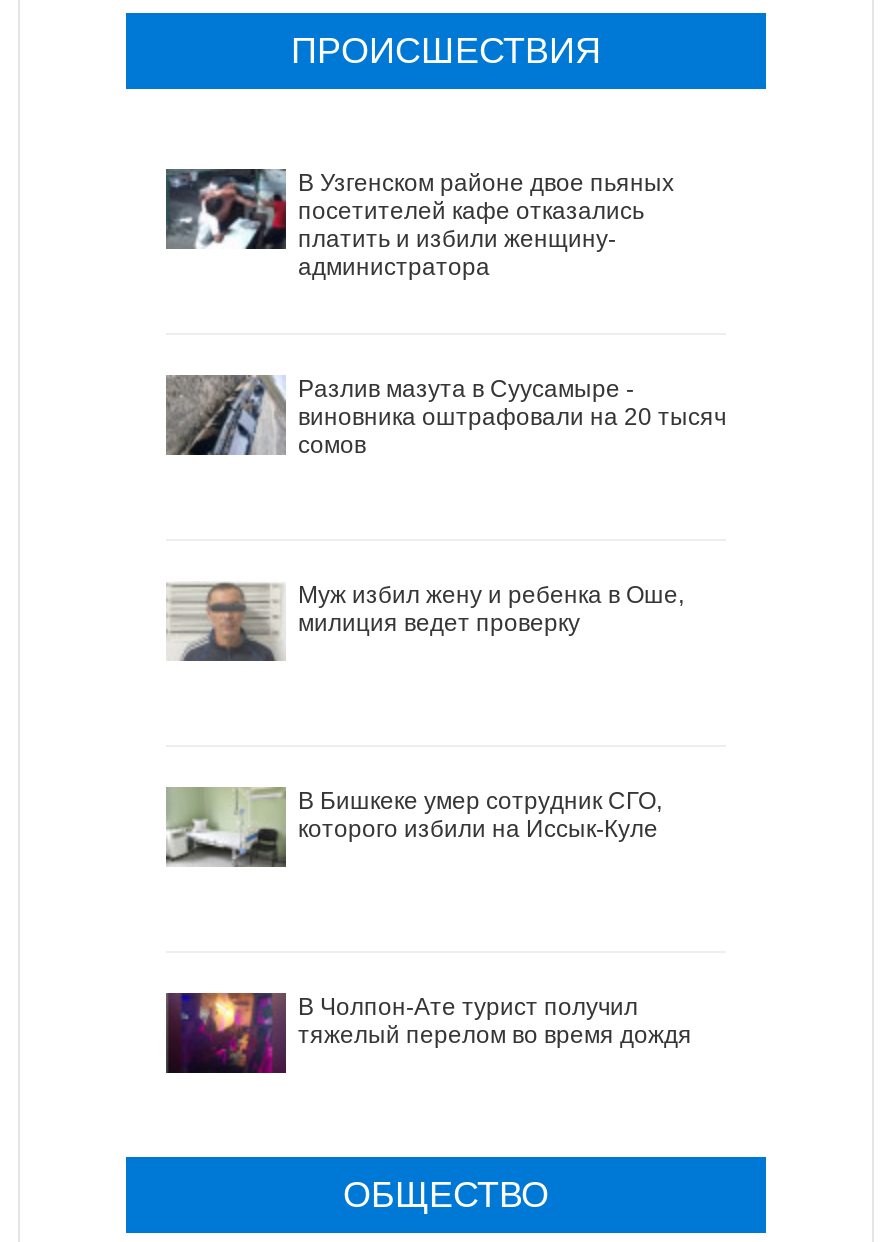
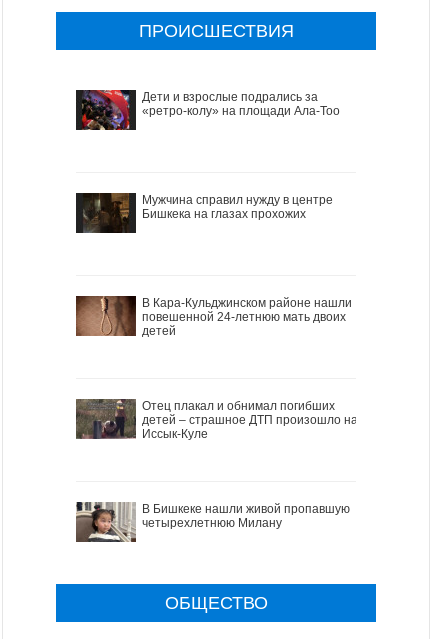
- [image]
- В Узгенском районе двое пьяных
- посетителей кафе отказались
- платить и избили женщину-
- администратора
+ [image]
+ Дети и взрослые подрались за
+ «ретро-колу» на площади Ала-Тоо

- [image]
- Разлив мазута в Суусамыре -
- виновника оштрафовали на 20 тысяч
- сомов
+ [image]
+ Мужчина справил нужду в центре
+ Бишкека на глазах прохожих

- [image]
- Муж избил жену и ребенка в Оше,
- милиция ведет проверку
+ [image]
+ В Кара-Кульджинском районе нашли
+ повешенной 24-летнюю мать двоих
+ детей

- [image]
- В Бишкеке умер сотрудник СГО,
- которого избили на Иссык-Куле
+ [image]
+ Отец плакал и обнимал погибших
+ детей – страшное ДТП произошло на
+ Иссык-Куле

- [image]
- В Чолпон-Ате турист получил
- тяжелый перелом во время дождя
+ [image]
+ В Бишкеке нашли живой пропавшую
+ четырехлетнюю Милану
